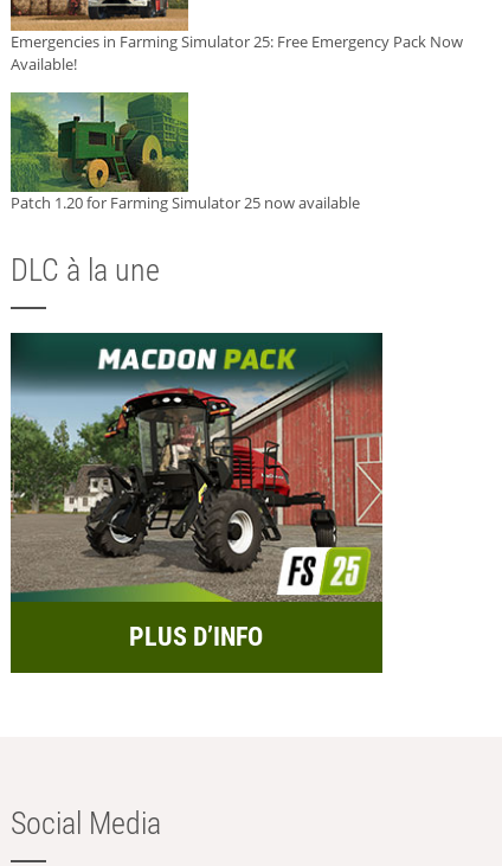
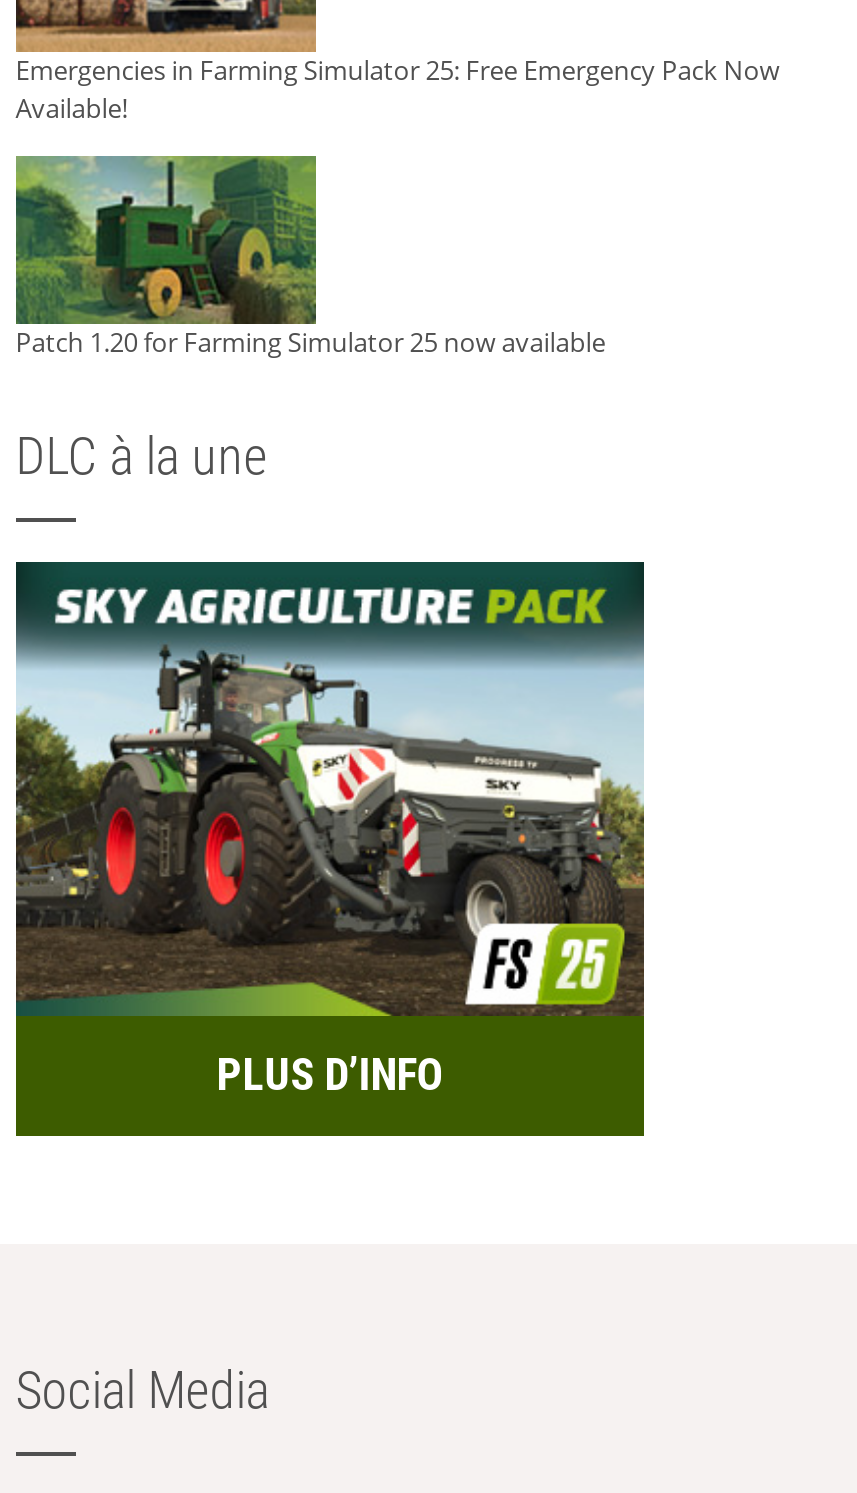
- [image]
+ [image]
